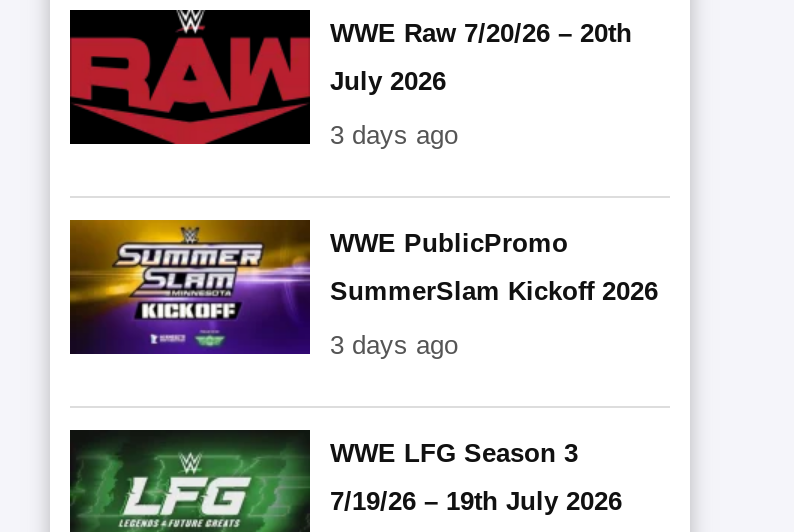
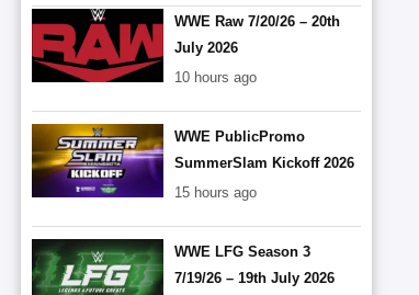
- 3 days ago
+ 10 hours ago

- 3 days ago
+ 15 hours ago
